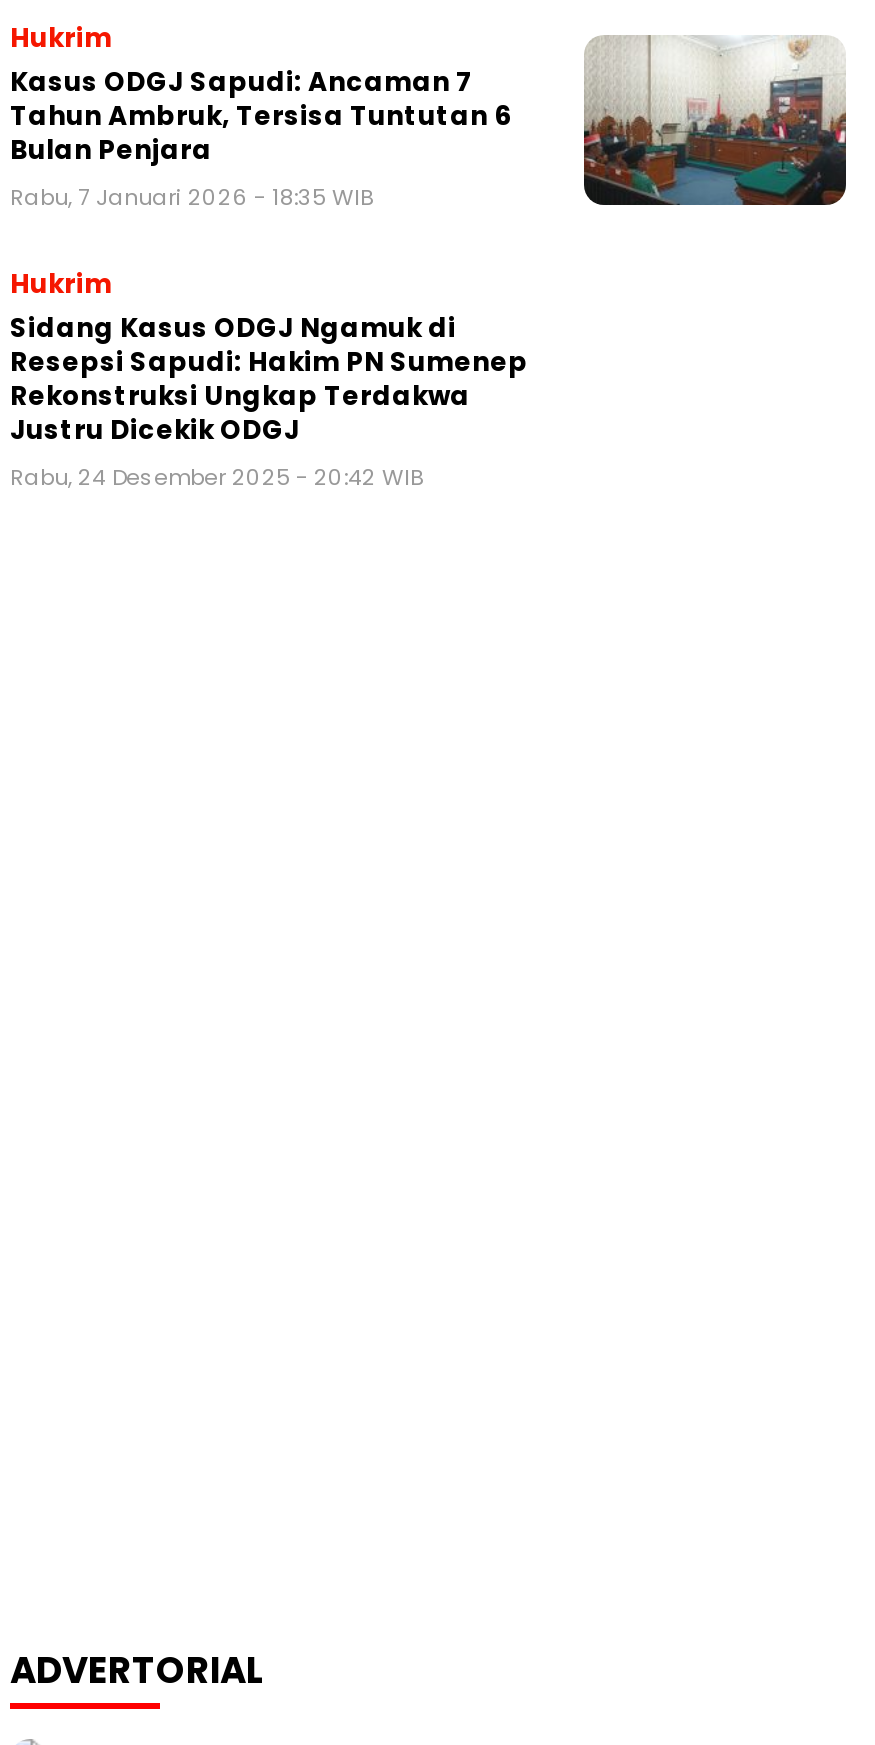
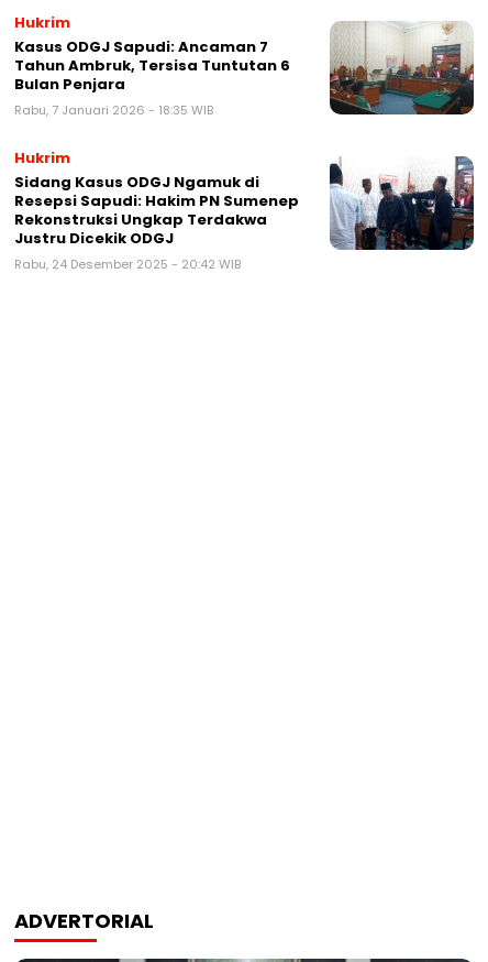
+ [image]
